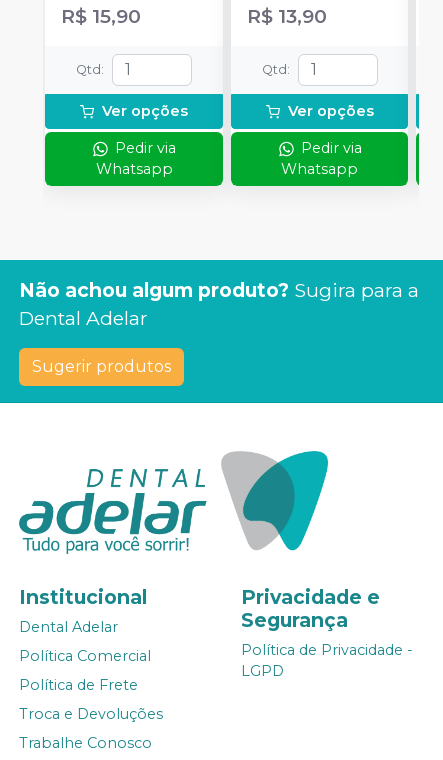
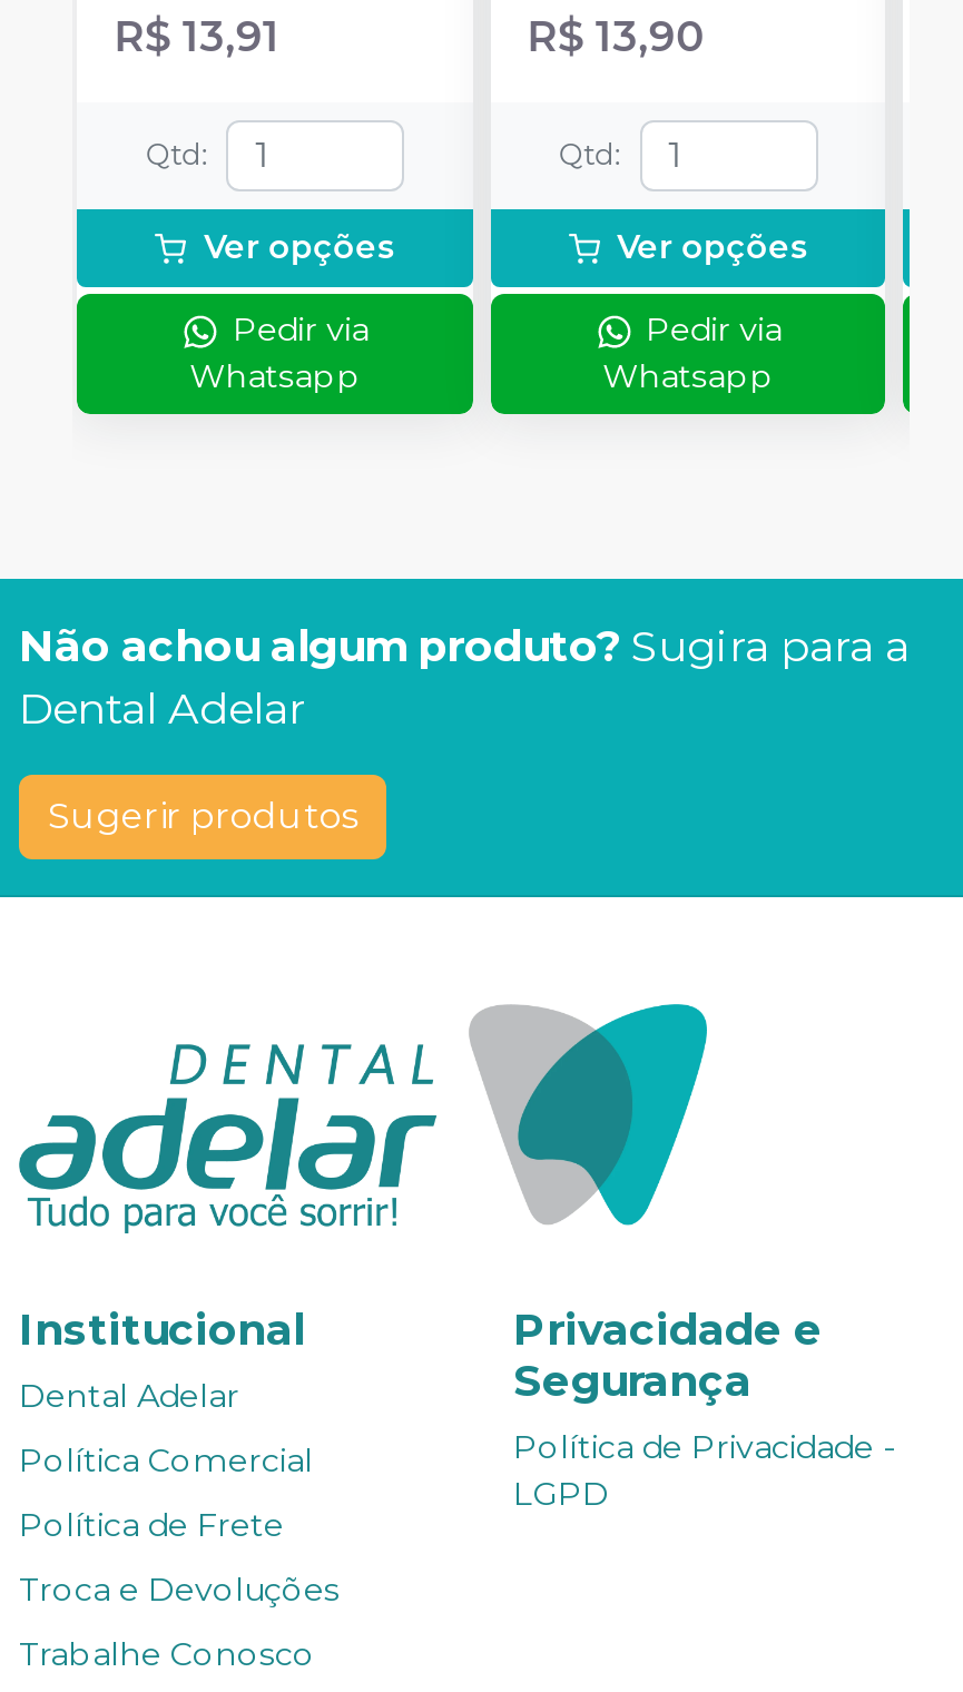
- R$ 15,90
+ R$ 13,91
